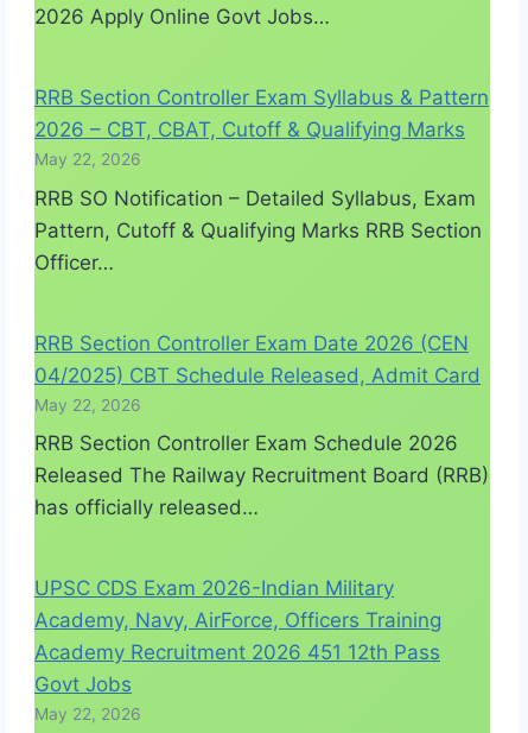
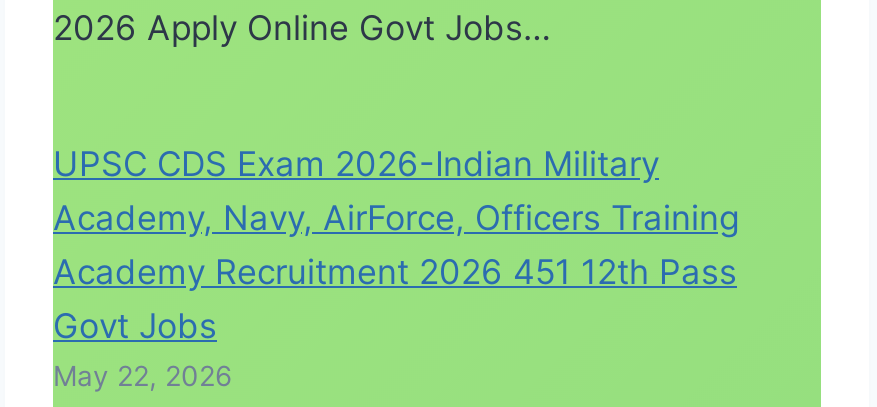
- RRB Section Controller Exam Syllabus & Pattern
- 2026 – CBT, CBAT, Cutoff & Qualifying Marks
- May 22, 2026
- RRB SO Notification – Detailed Syllabus, Exam
- Pattern, Cutoff & Qualifying Marks RRB Section
- Officer…
- RRB Section Controller Exam Date 2026 (CEN
- 04/2025) CBT Schedule Released, Admit Card
- May 22, 2026
- RRB Section Controller Exam Schedule 2026
- Released The Railway Recruitment Board (RRB)
- has officially released…
